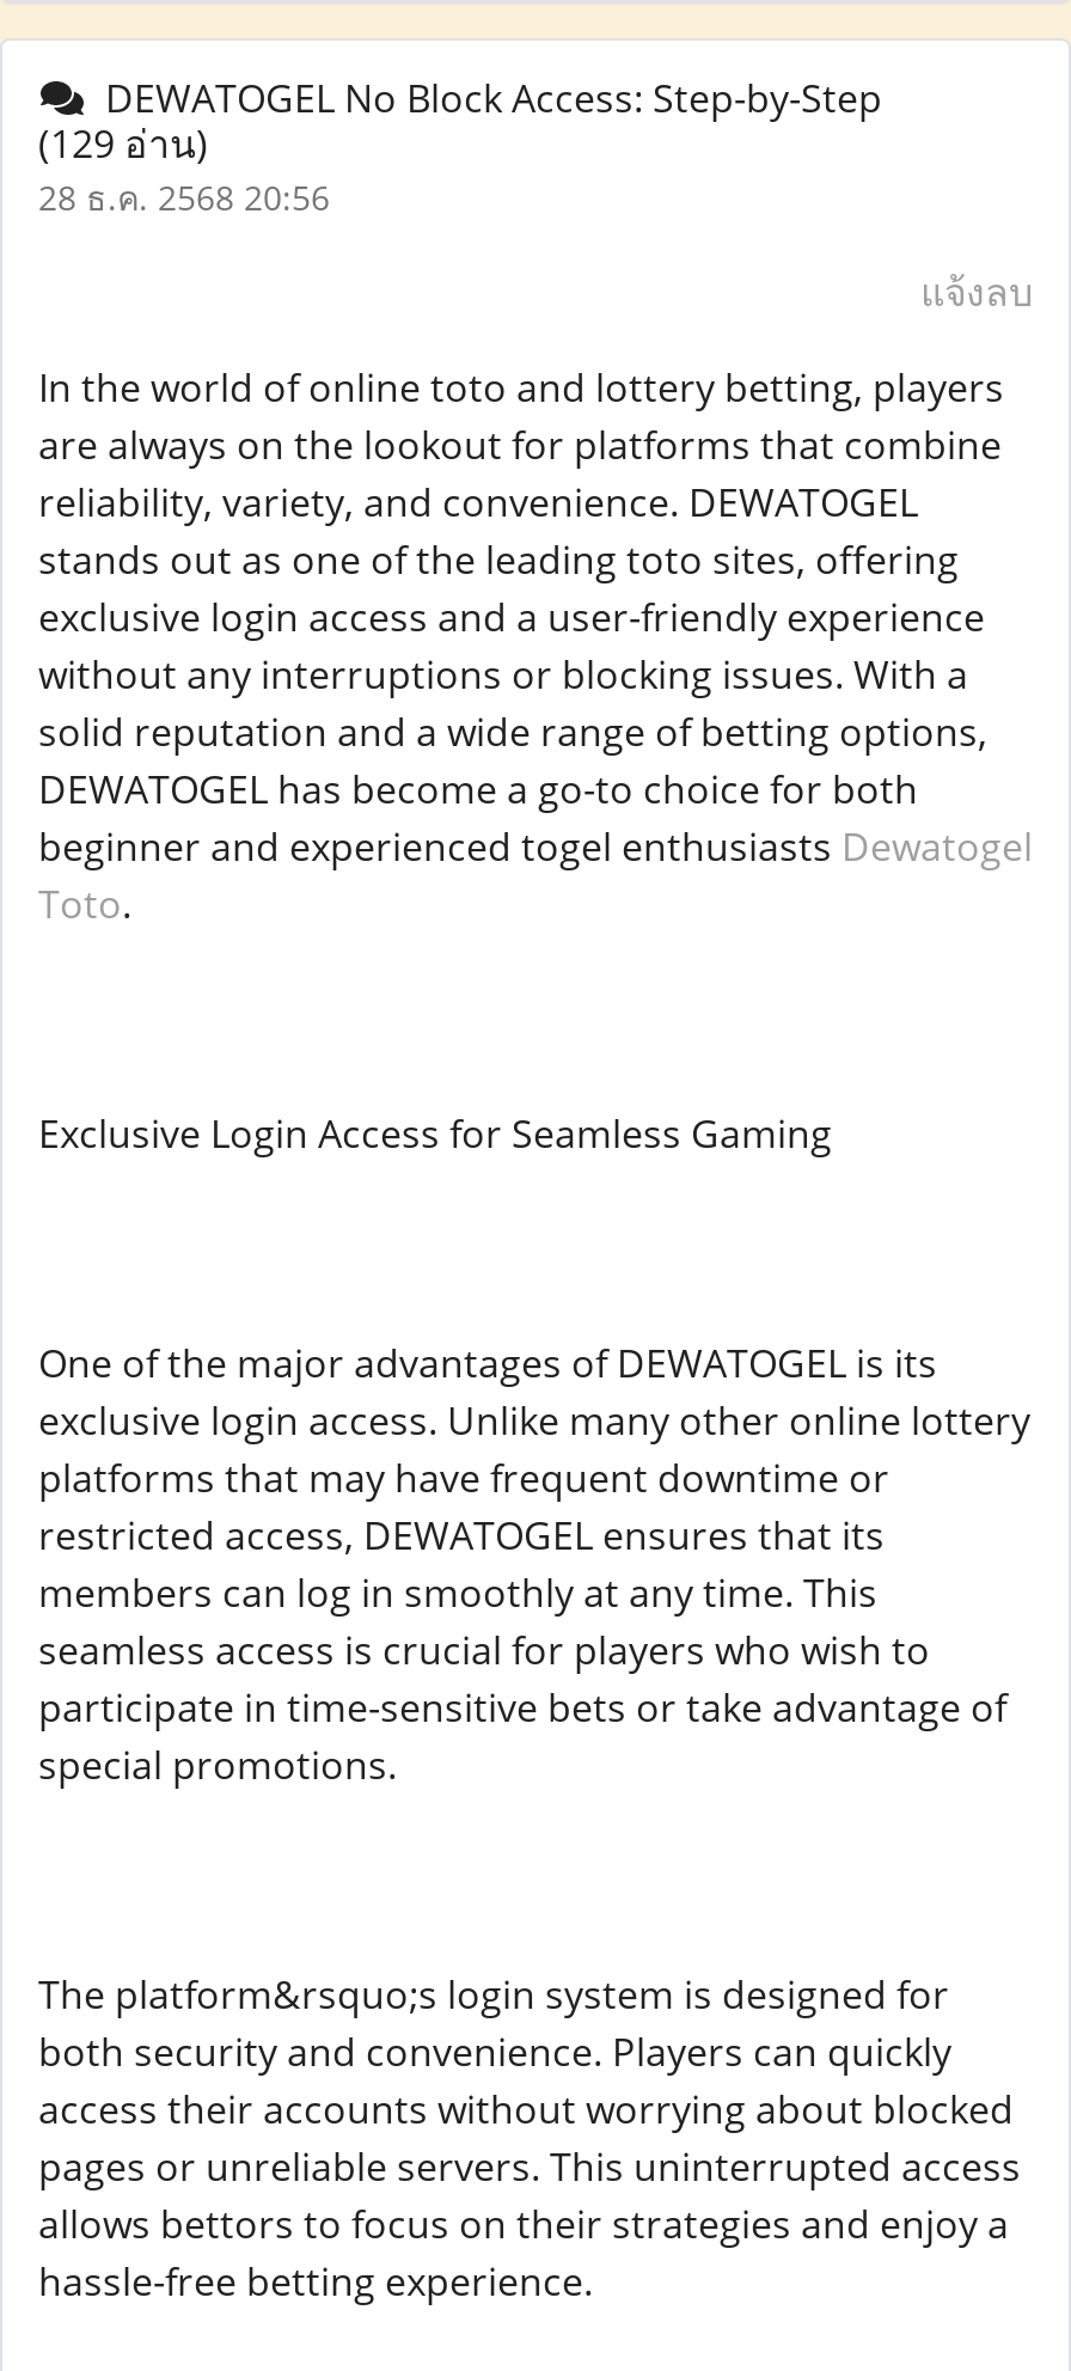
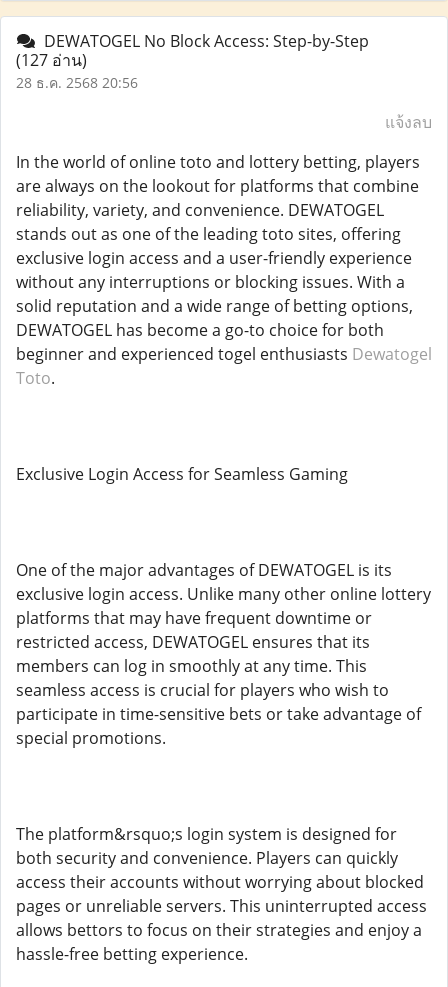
- (129 อ่าน)
+ (127 อ่าน)
